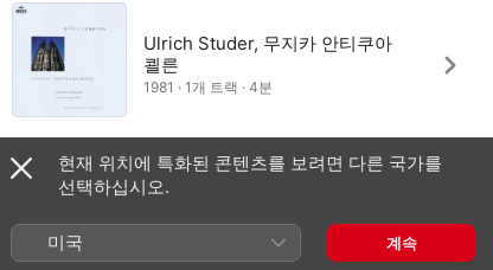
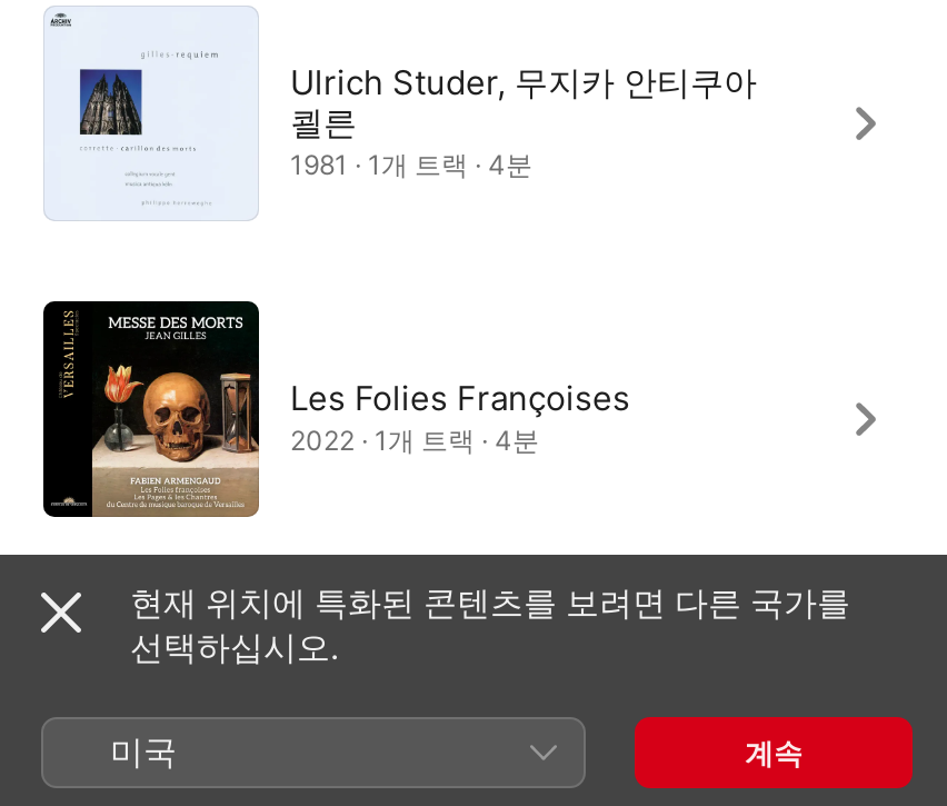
+ [image]
+ Les Folies Françoises
+ 2022 · 1개 트랙 · 4분
